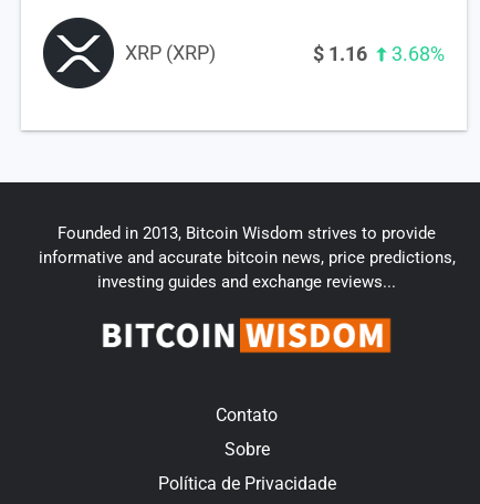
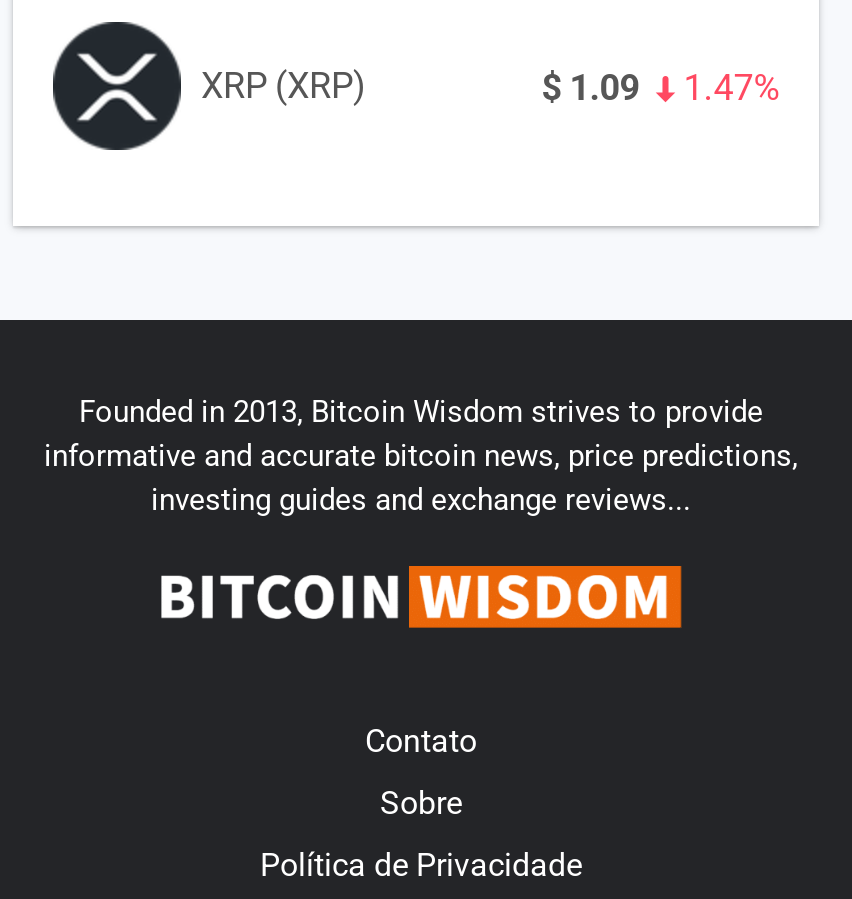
- $ 1.16
+ $ 1.09

- 3.68%
+ 1.47%
